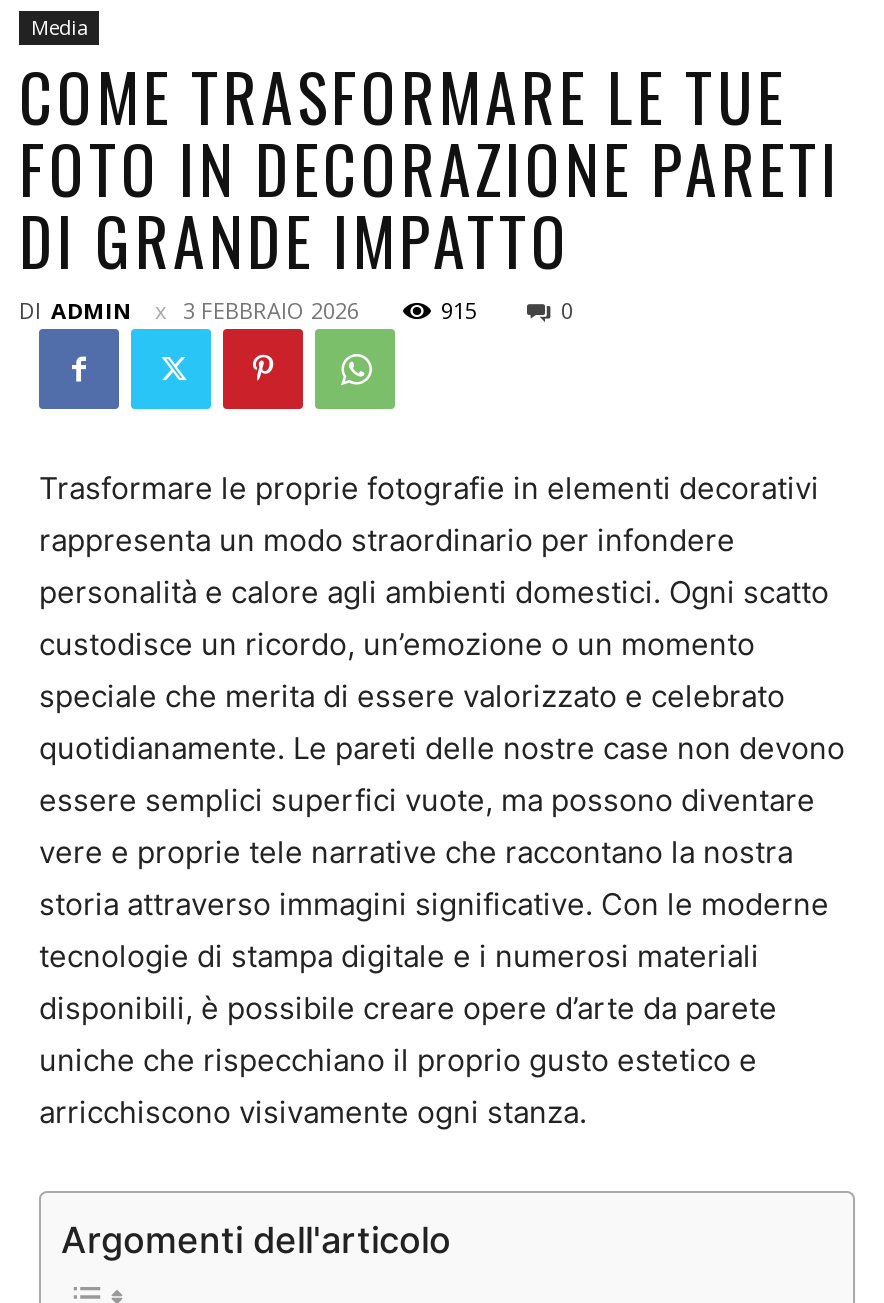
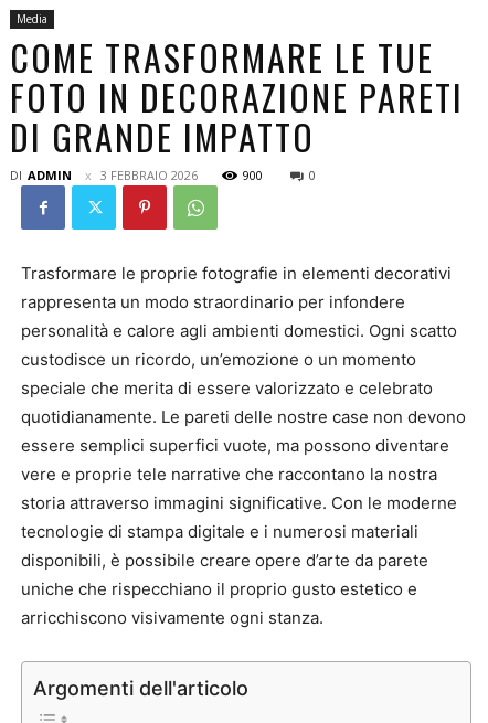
- 915
+ 900
